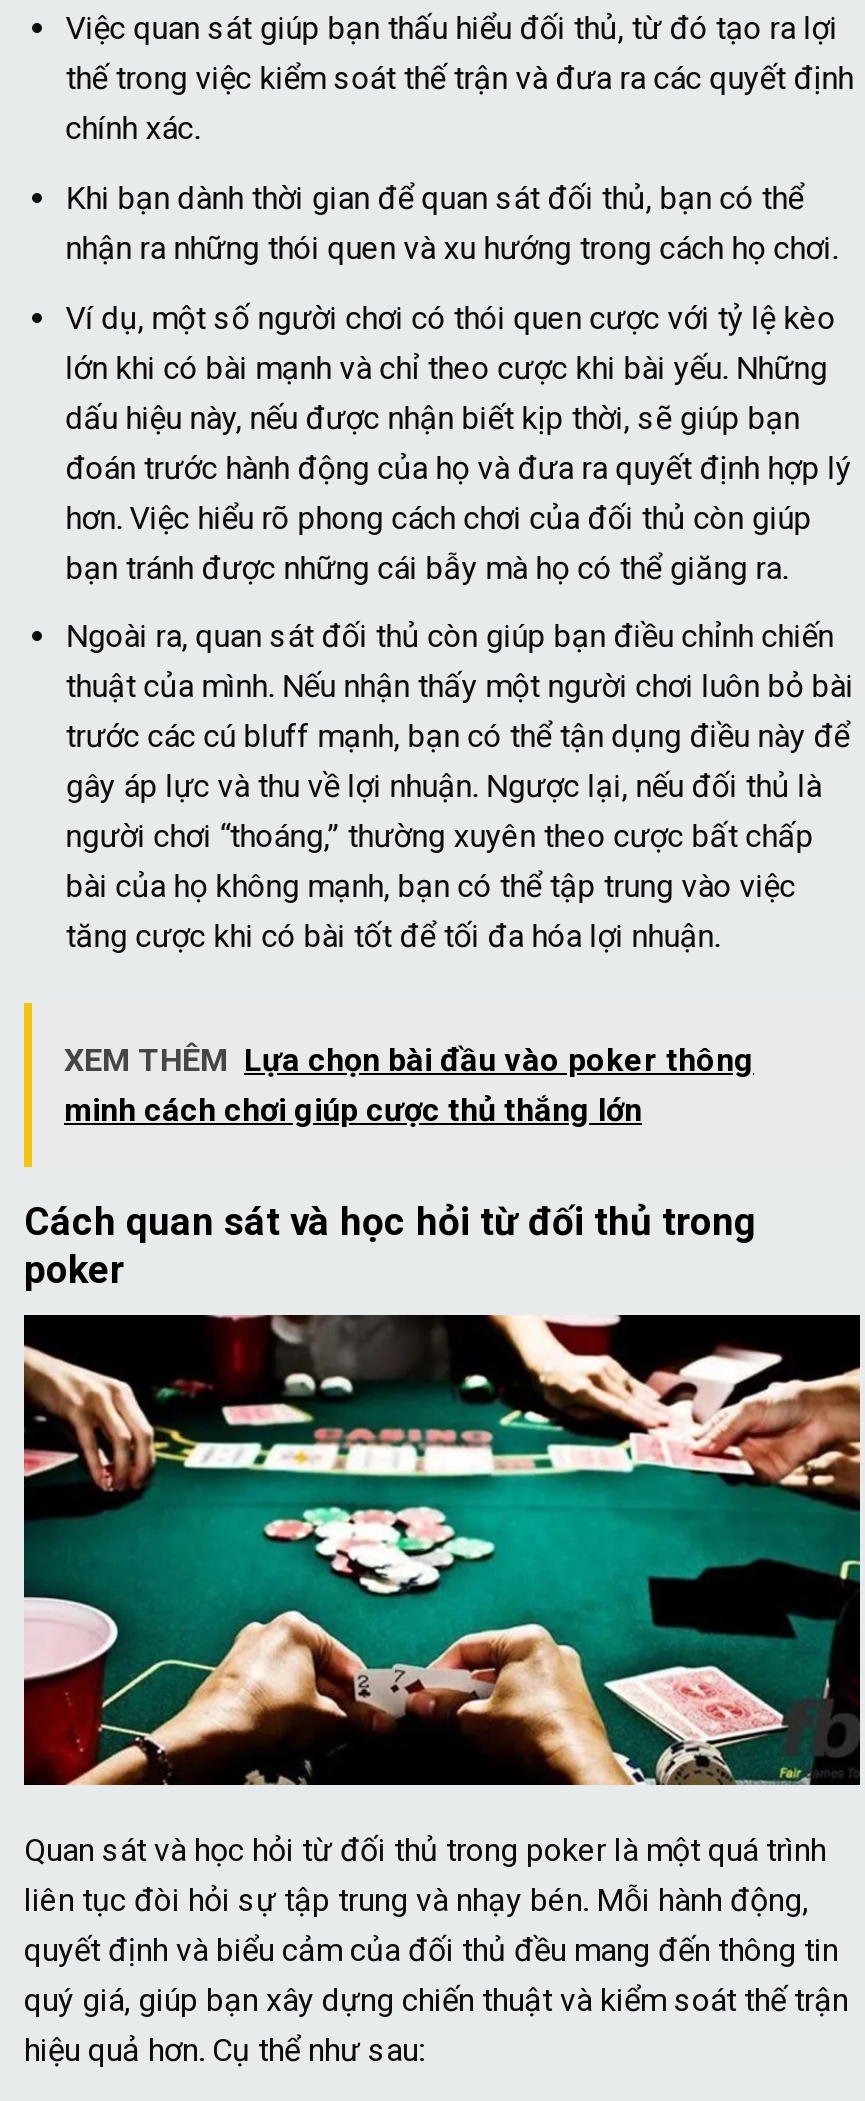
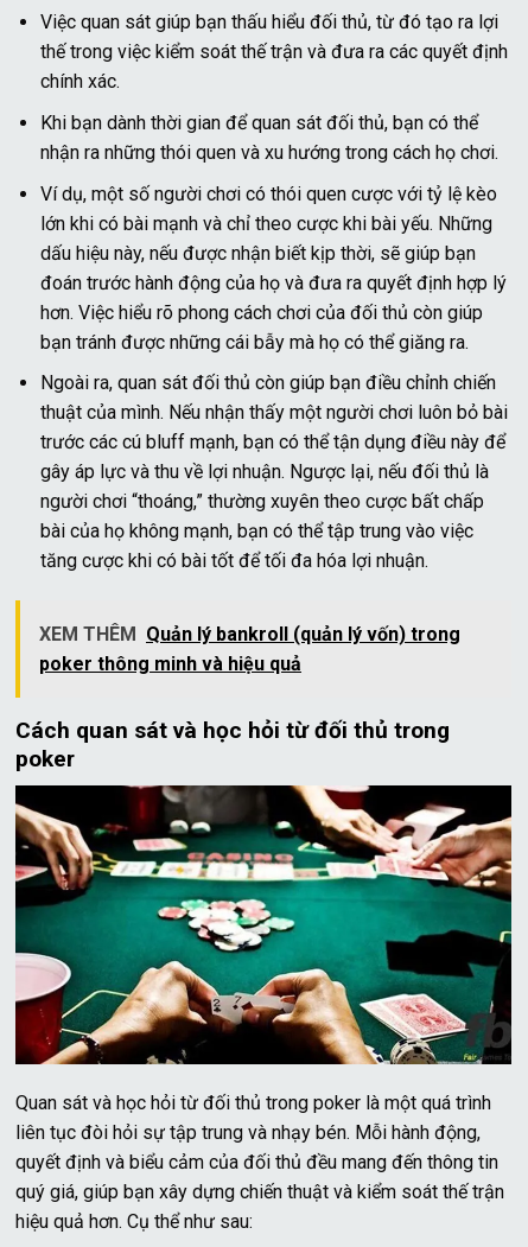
- XEM THÊM Lựa chọn bài đầu vào poker thông
- minh cách chơi giúp cược thủ thắng lớn
+ XEM THÊM Quản lý bankroll (quản lý vốn) trong
+ poker thông minh và hiệu quả
